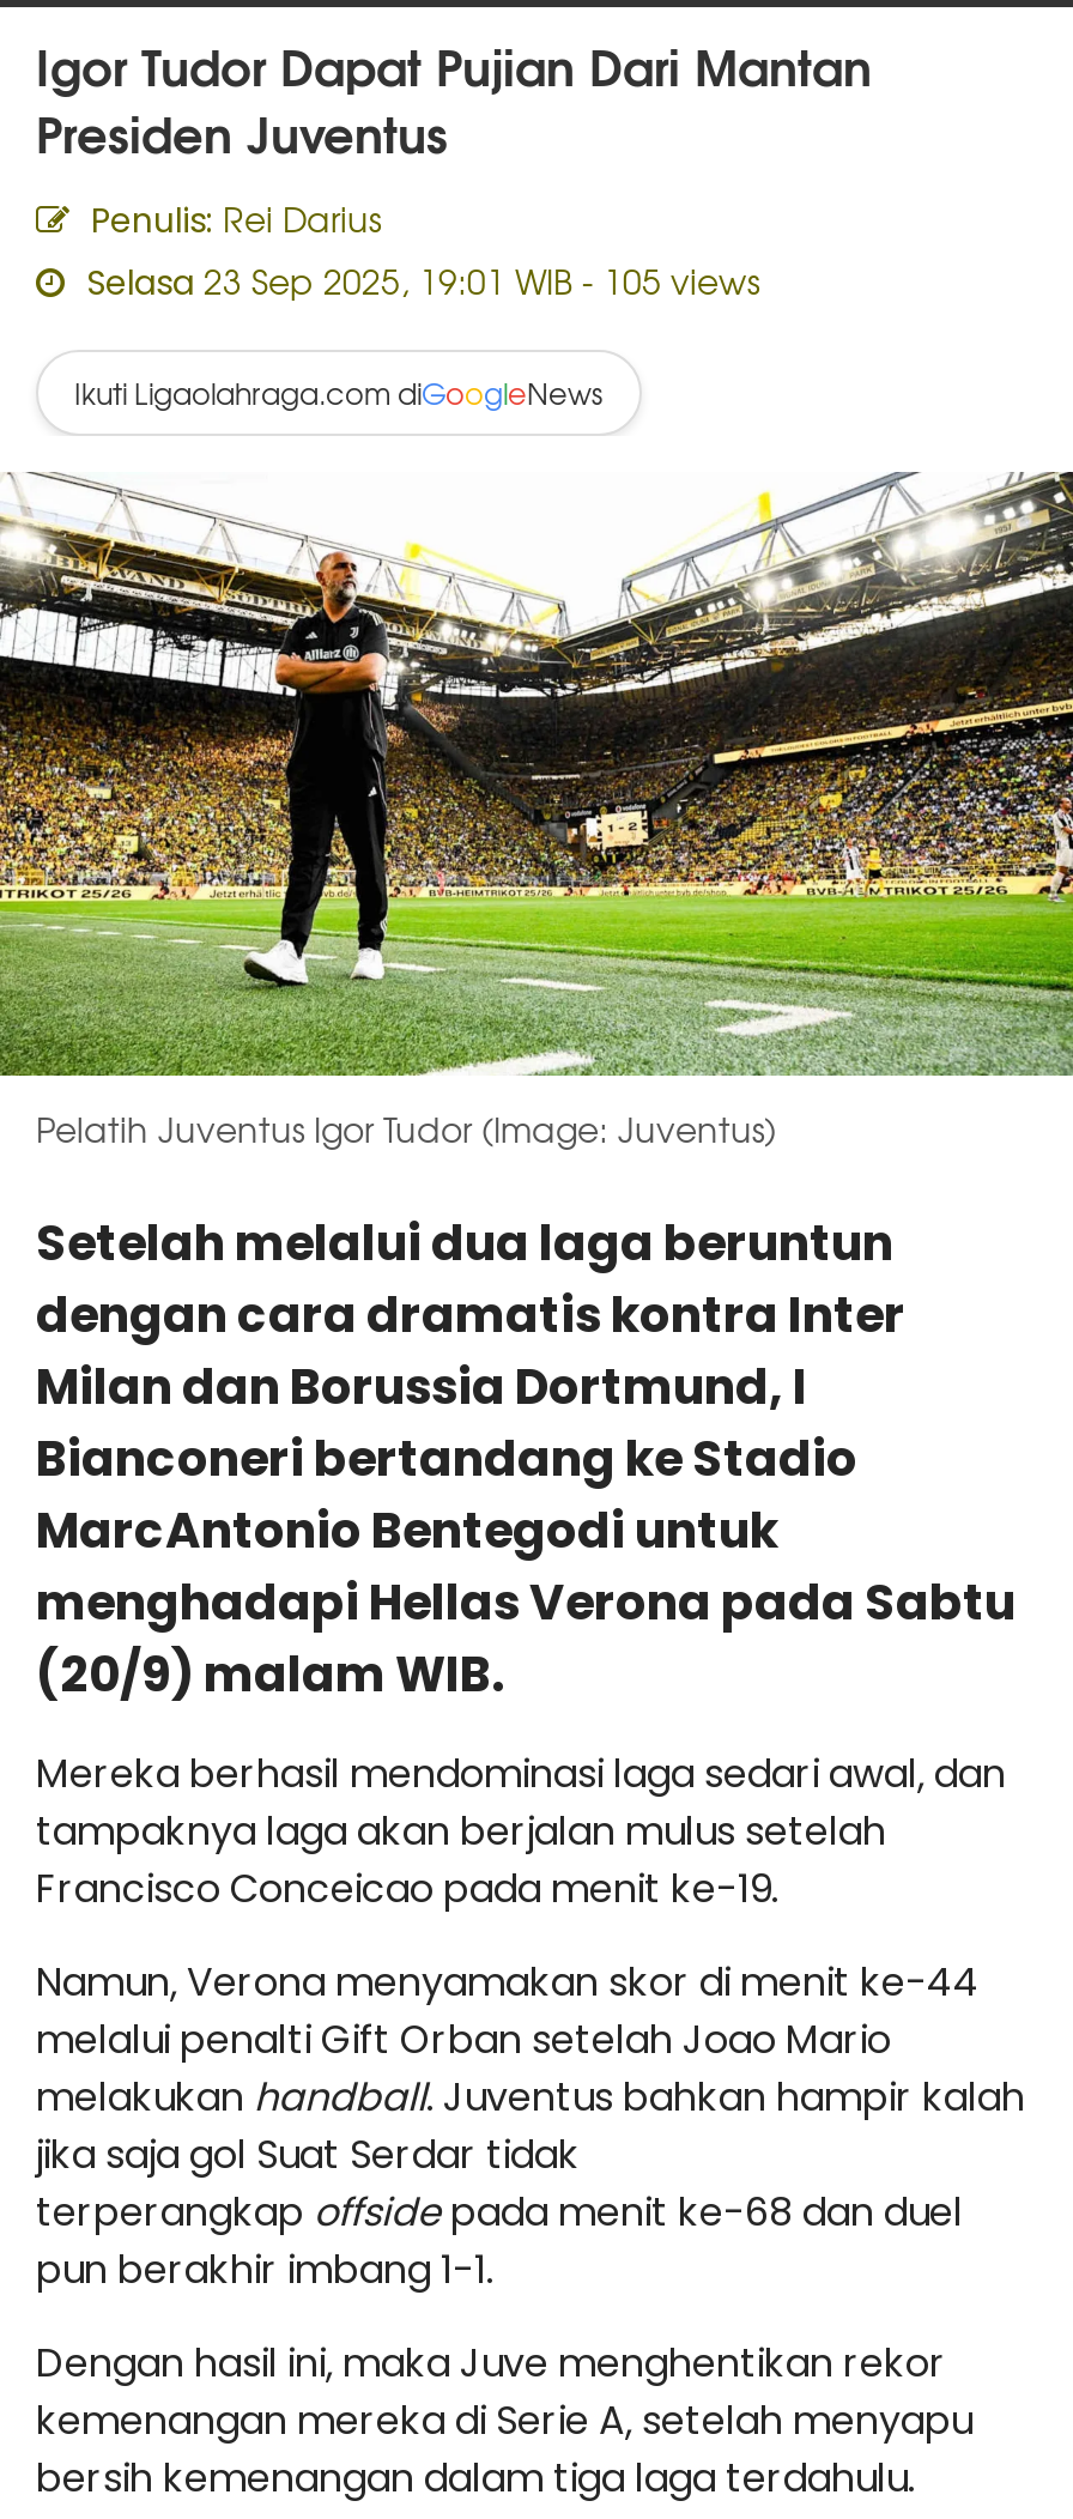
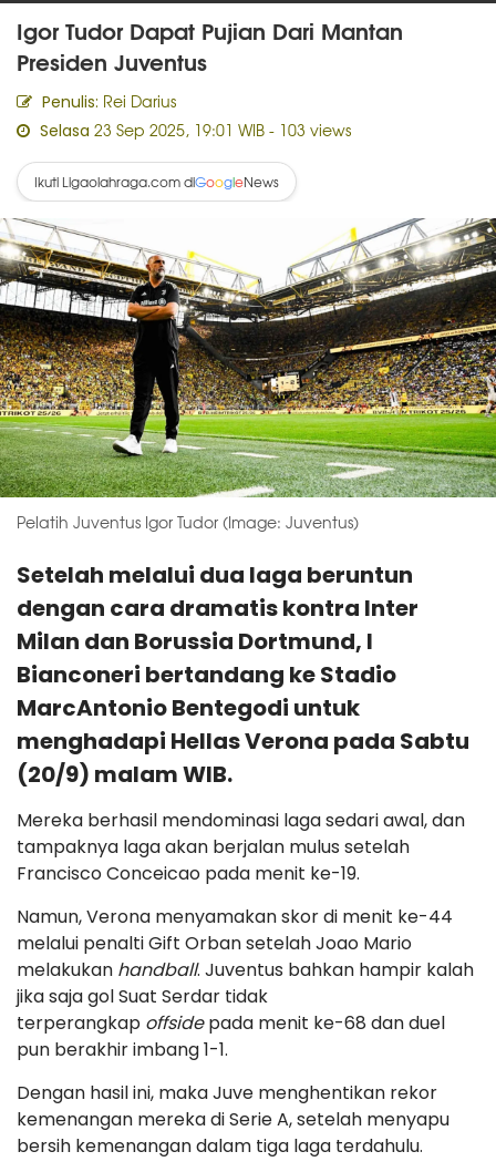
- Selasa 23 Sep 2025, 19:01 WIB - 105 views
+ Selasa 23 Sep 2025, 19:01 WIB - 103 views
